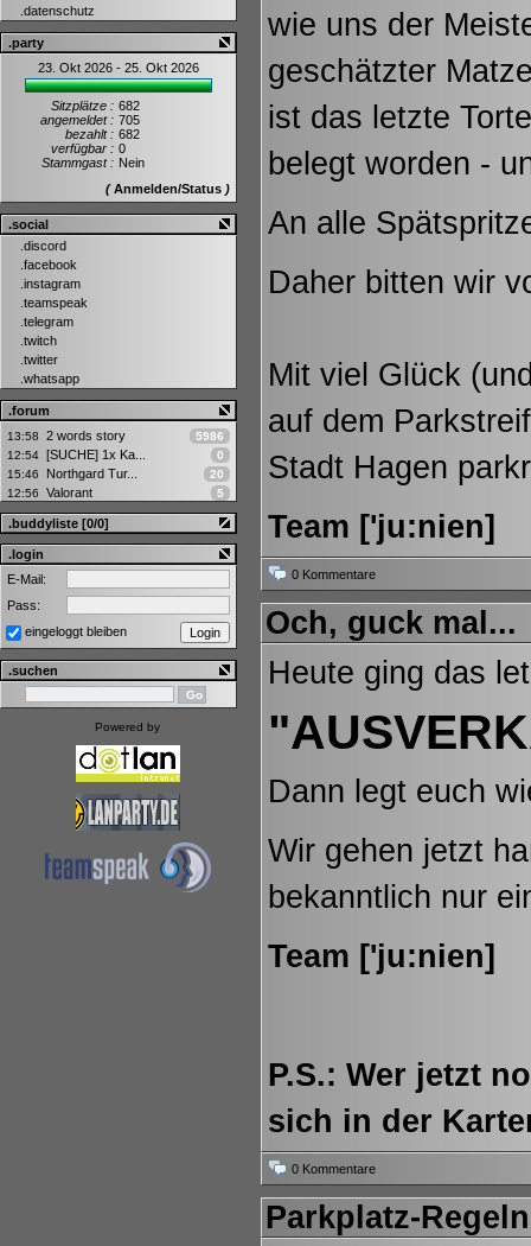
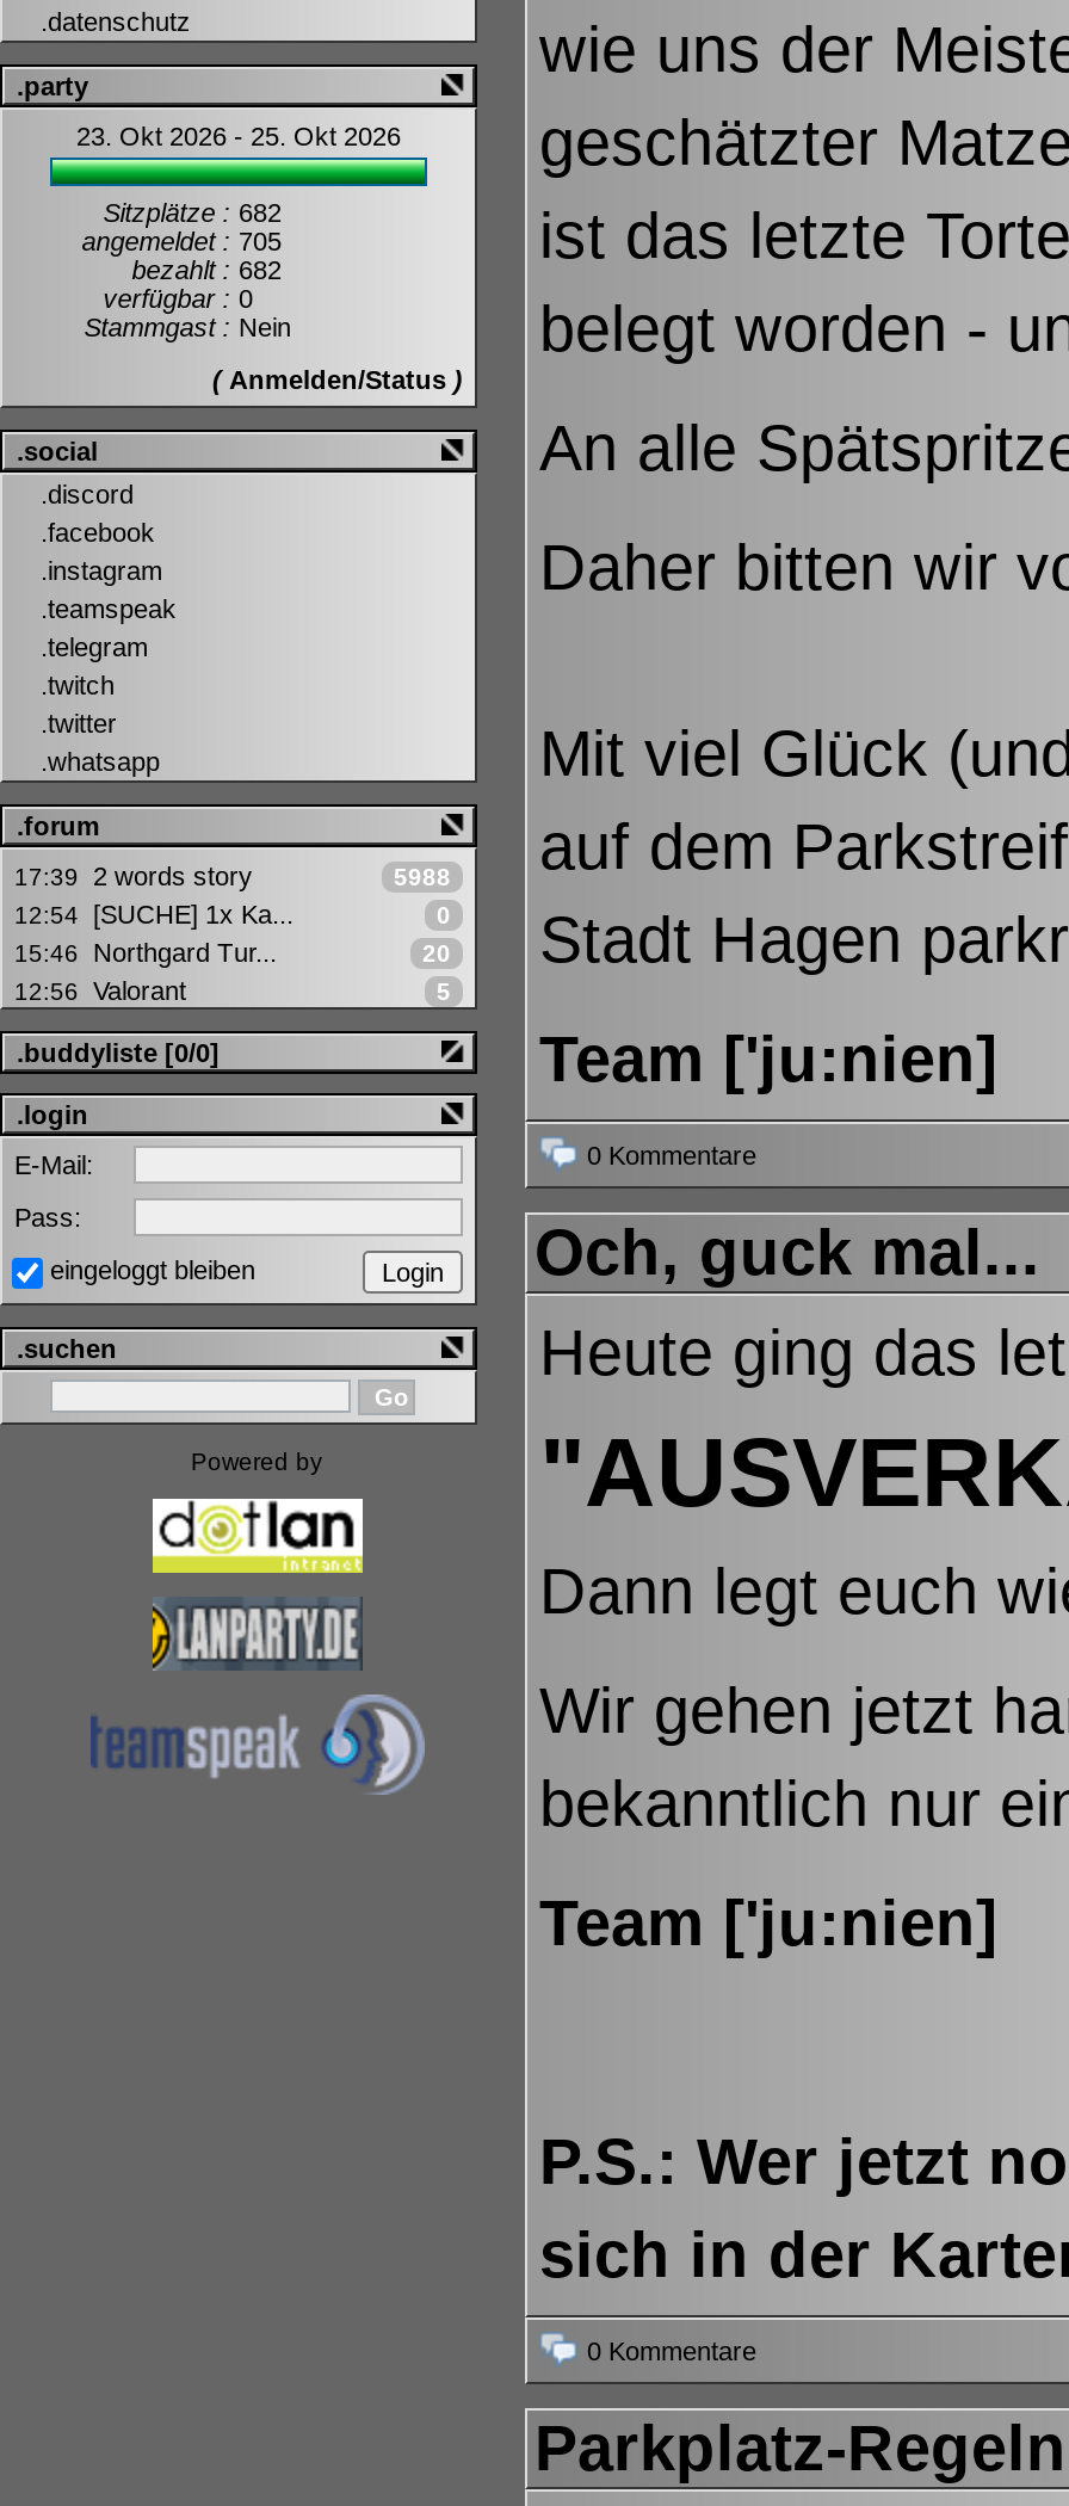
- 13:58 2 words story
+ 17:39 2 words story

- 5986
+ 5988
